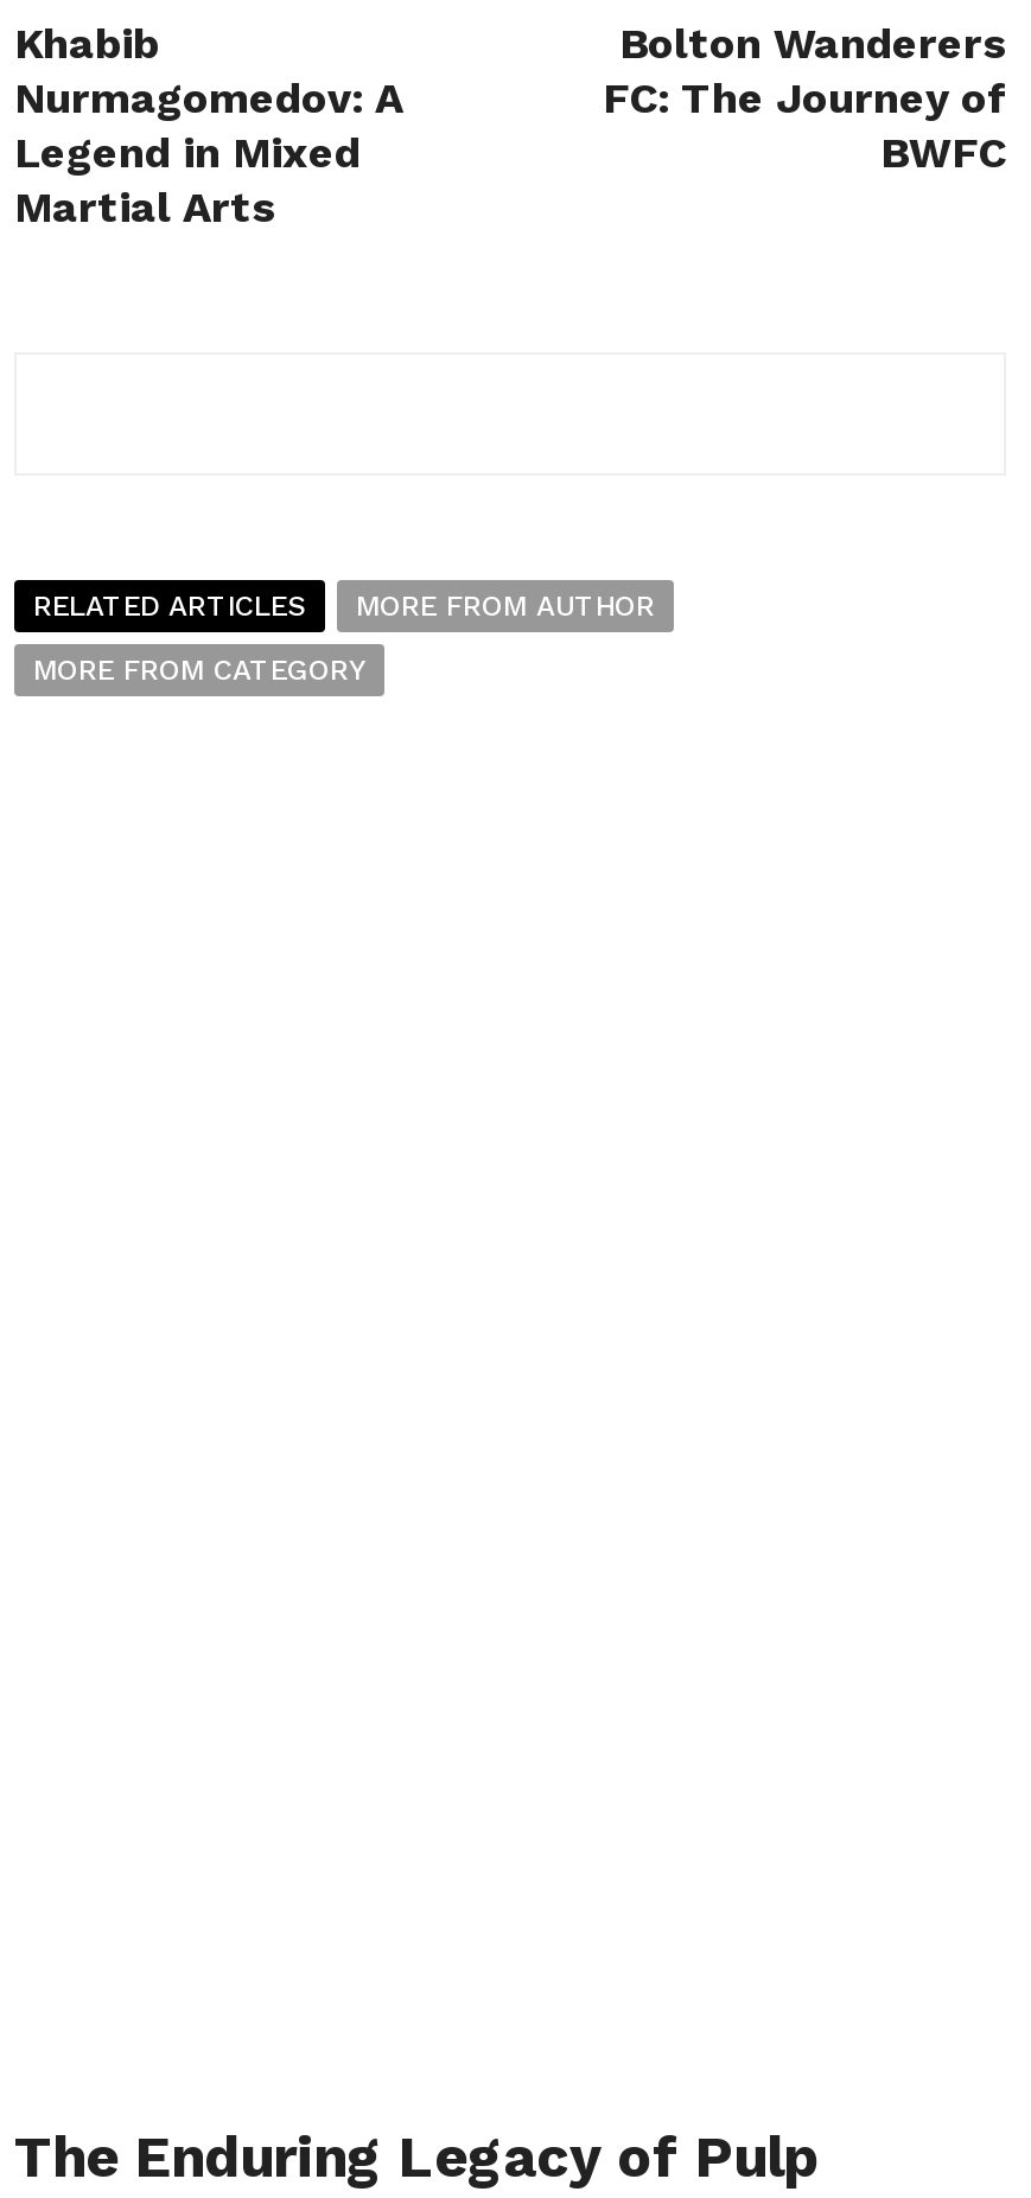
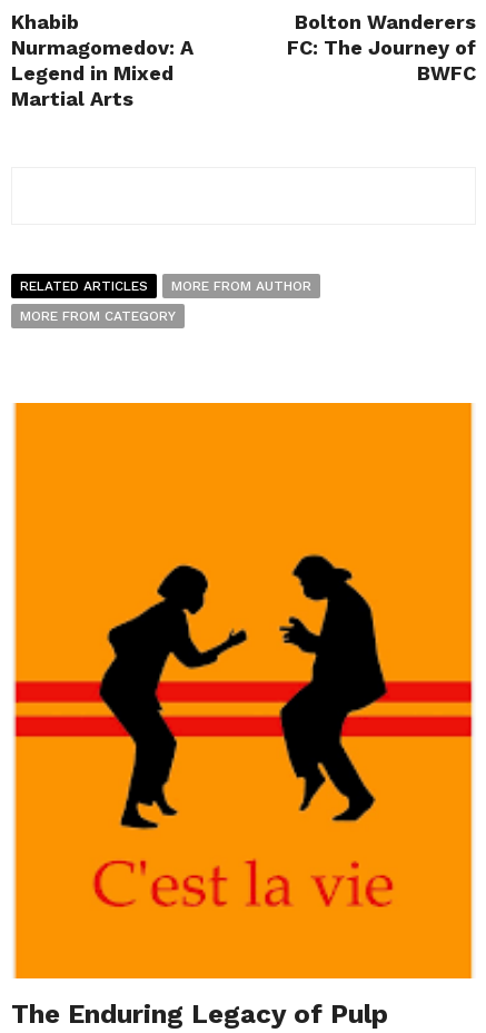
+ [image]
